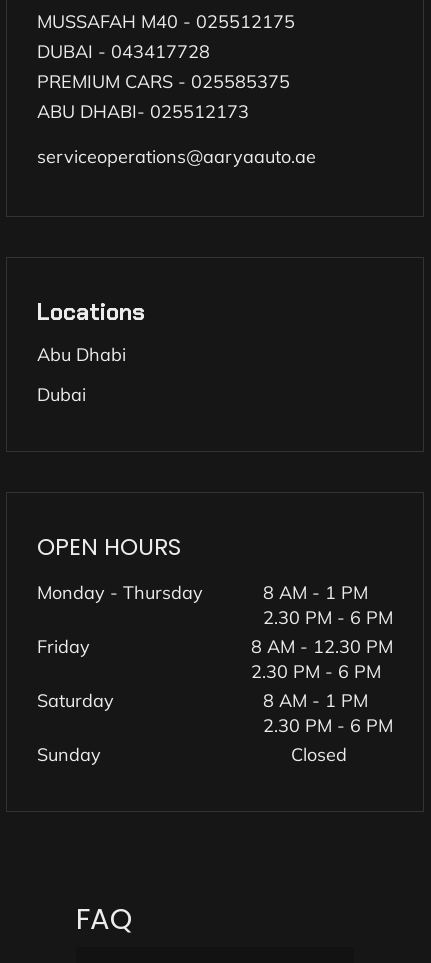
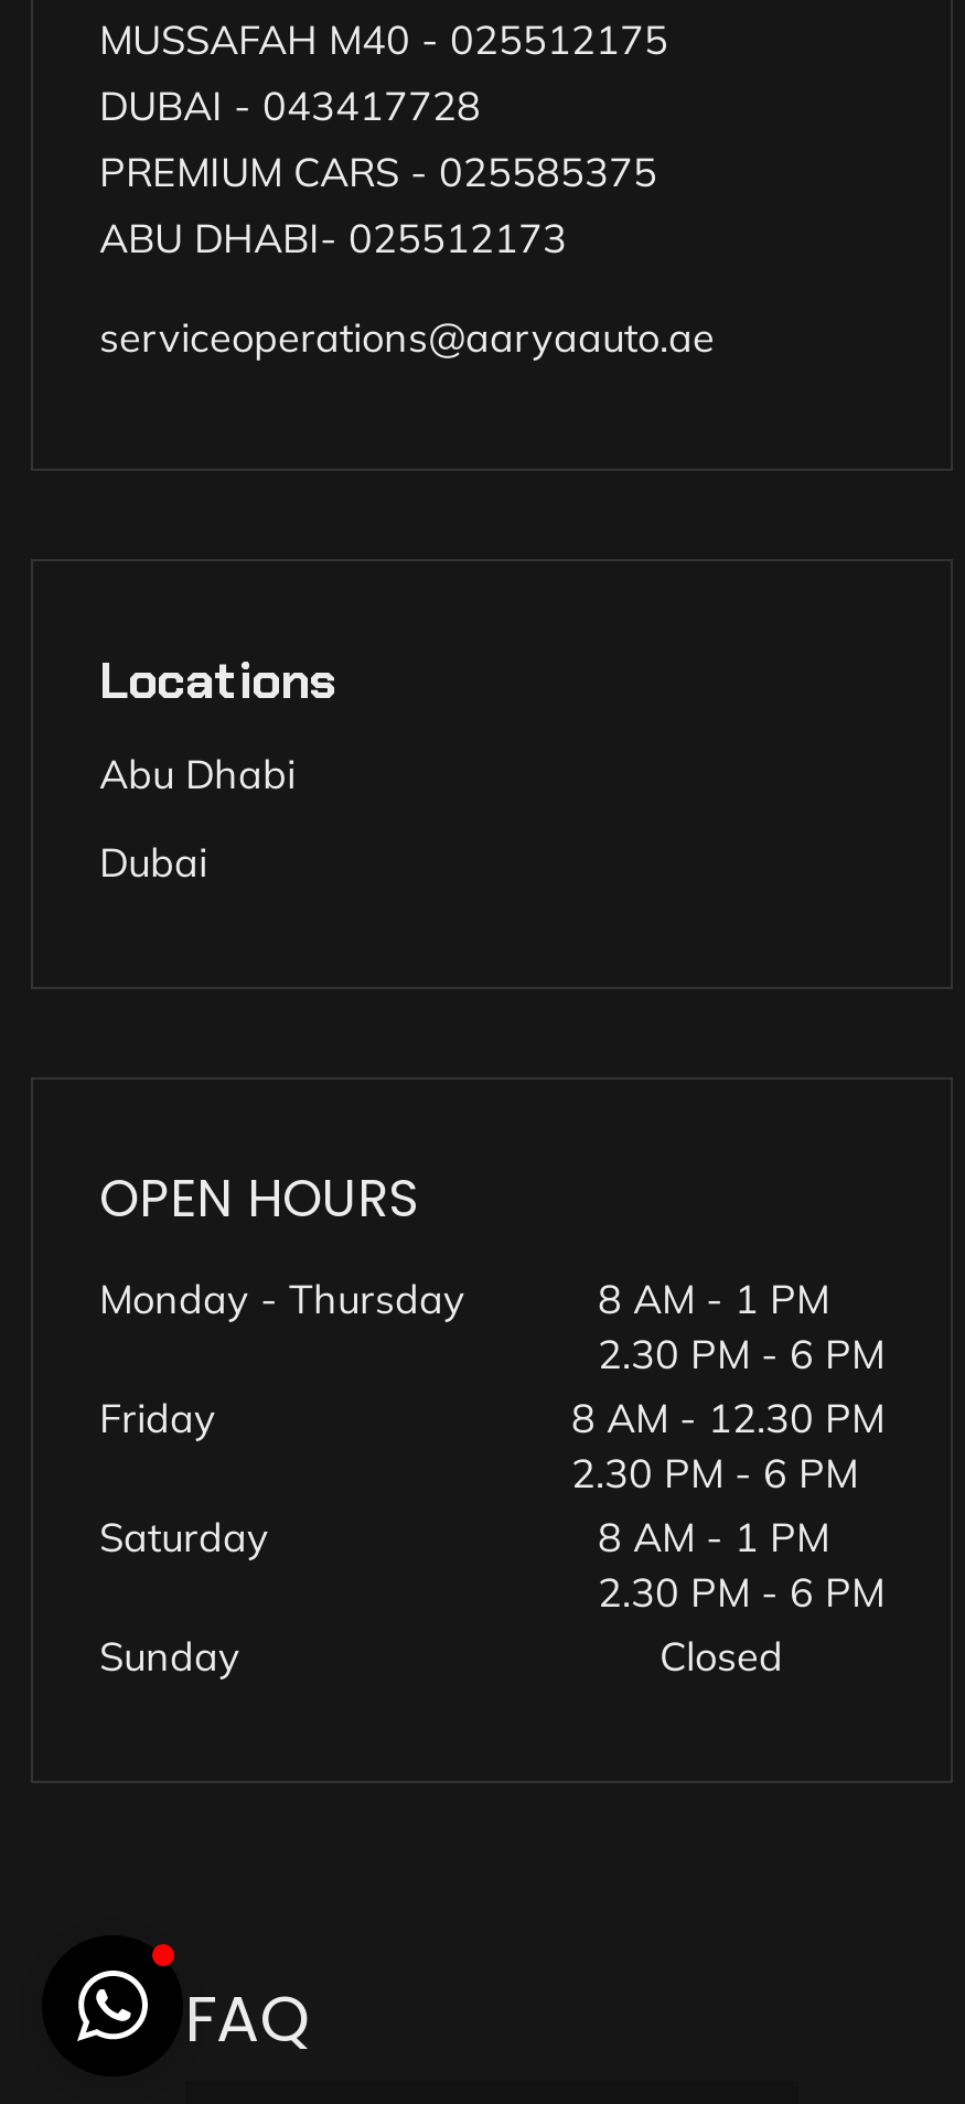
+ [image]
